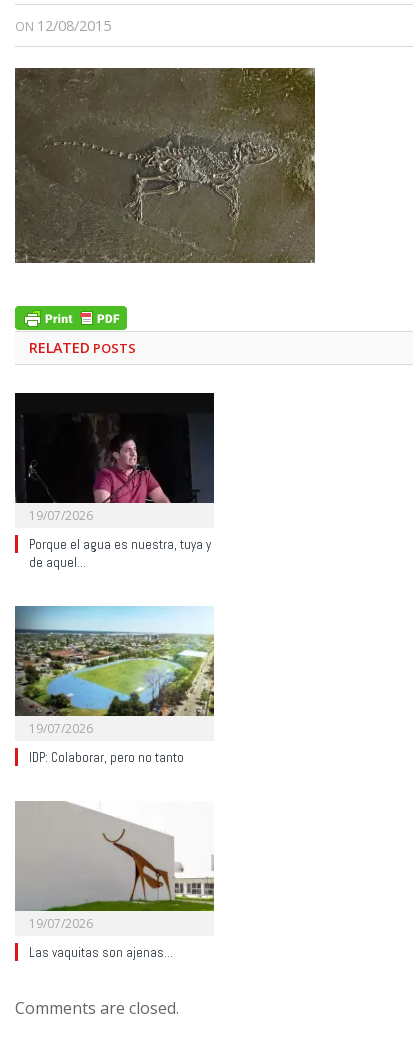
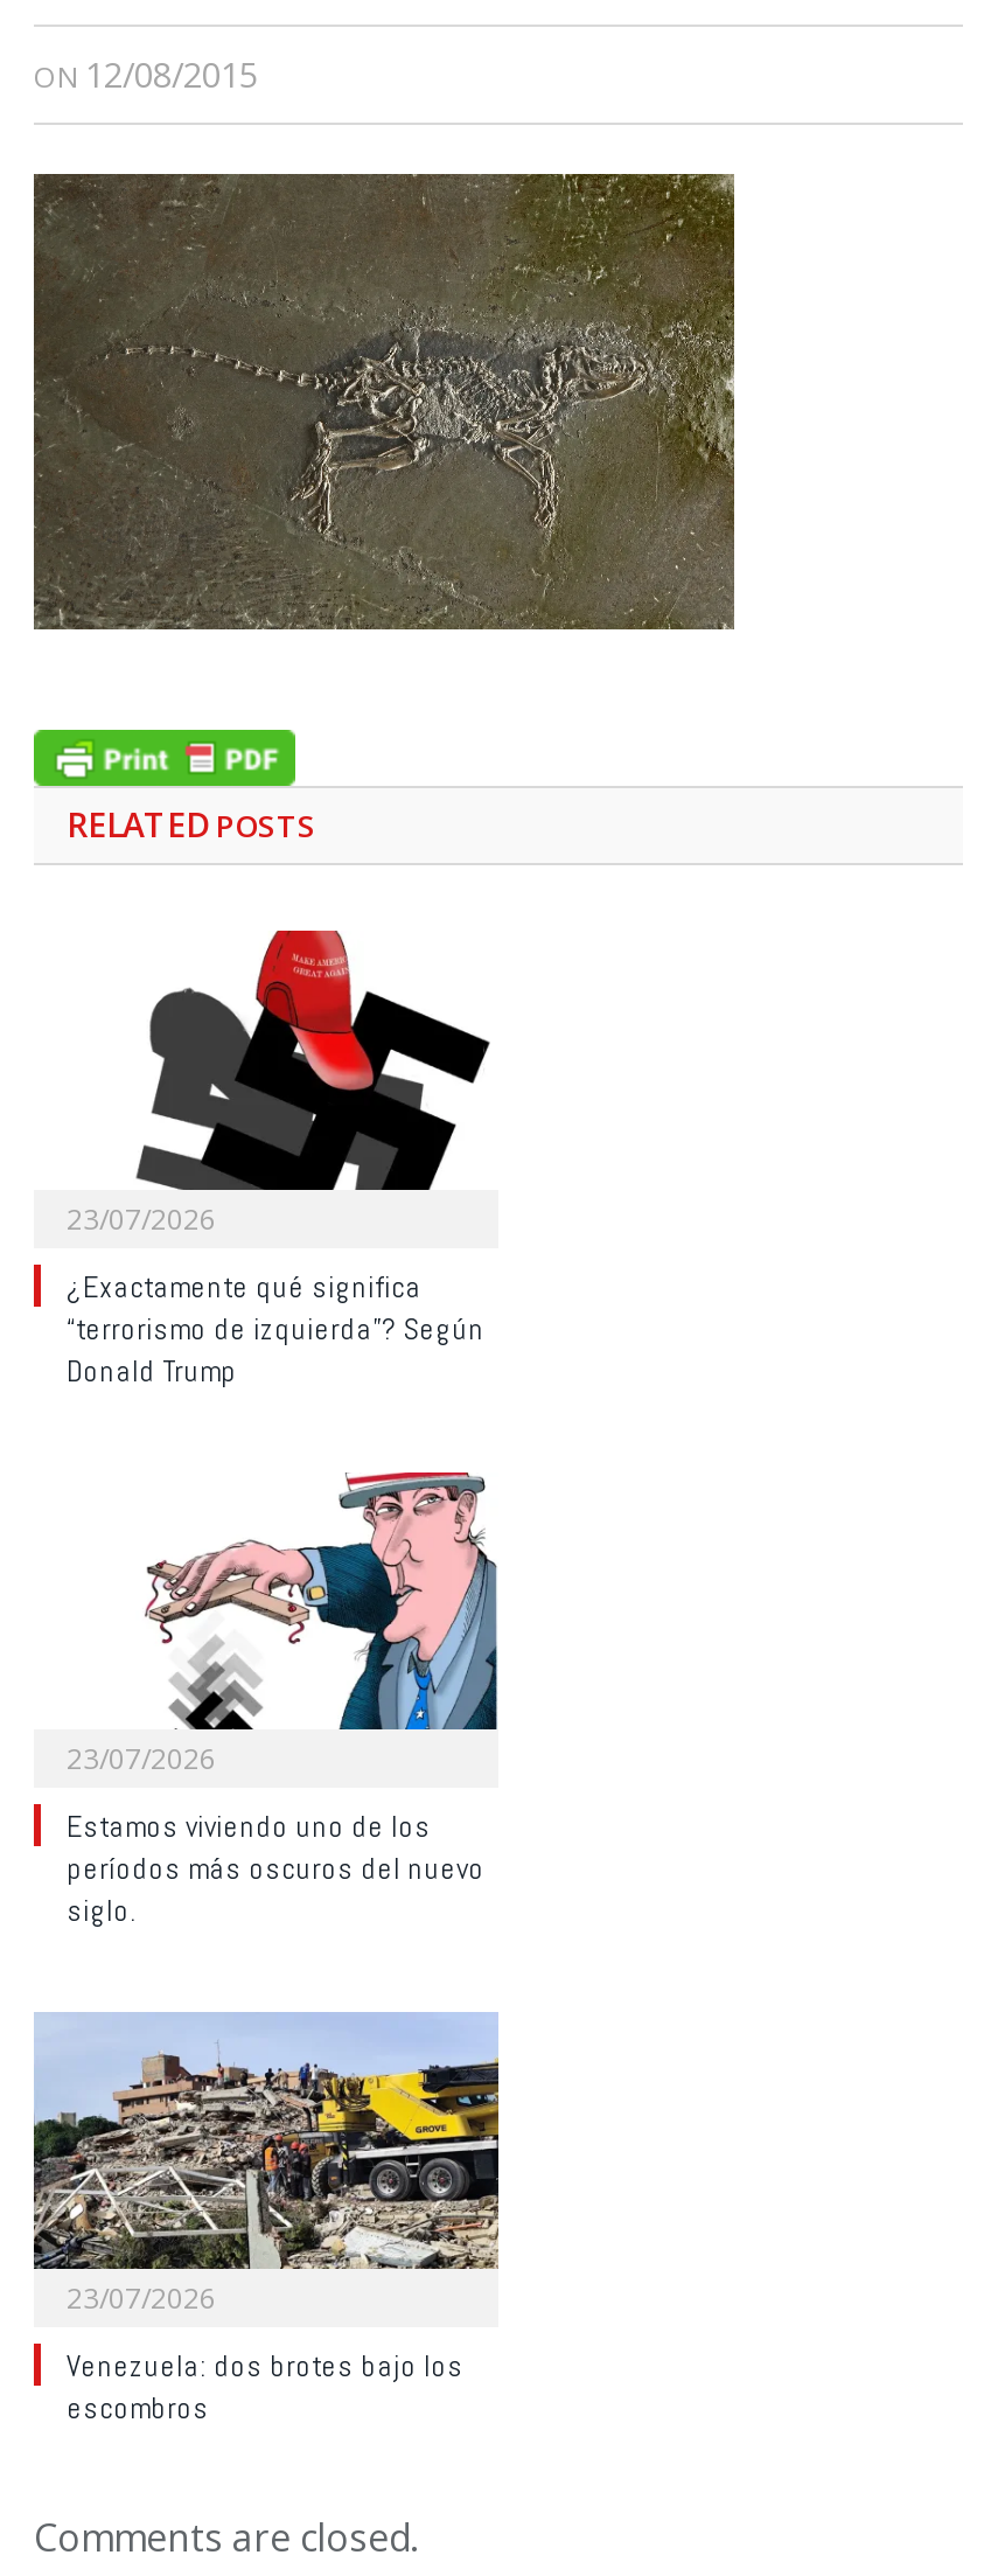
- [image]
- 19/07/2026
+ [image]
+ 23/07/2026

- Porque el agua es nuestra, tuya y
- de aquel…
+ ¿Exactamente qué significa
+ “terrorismo de izquierda”? Según
+ Donald Trump

- [image]
- 19/07/2026
+ [image]
+ 23/07/2026

- IDP: Colaborar, pero no tanto
+ Estamos viviendo uno de los
+ períodos más oscuros del nuevo
+ siglo.

- [image]
- 19/07/2026
+ [image]
+ 23/07/2026

- Las vaquitas son ajenas…
+ Venezuela: dos brotes bajo los
+ escombros
